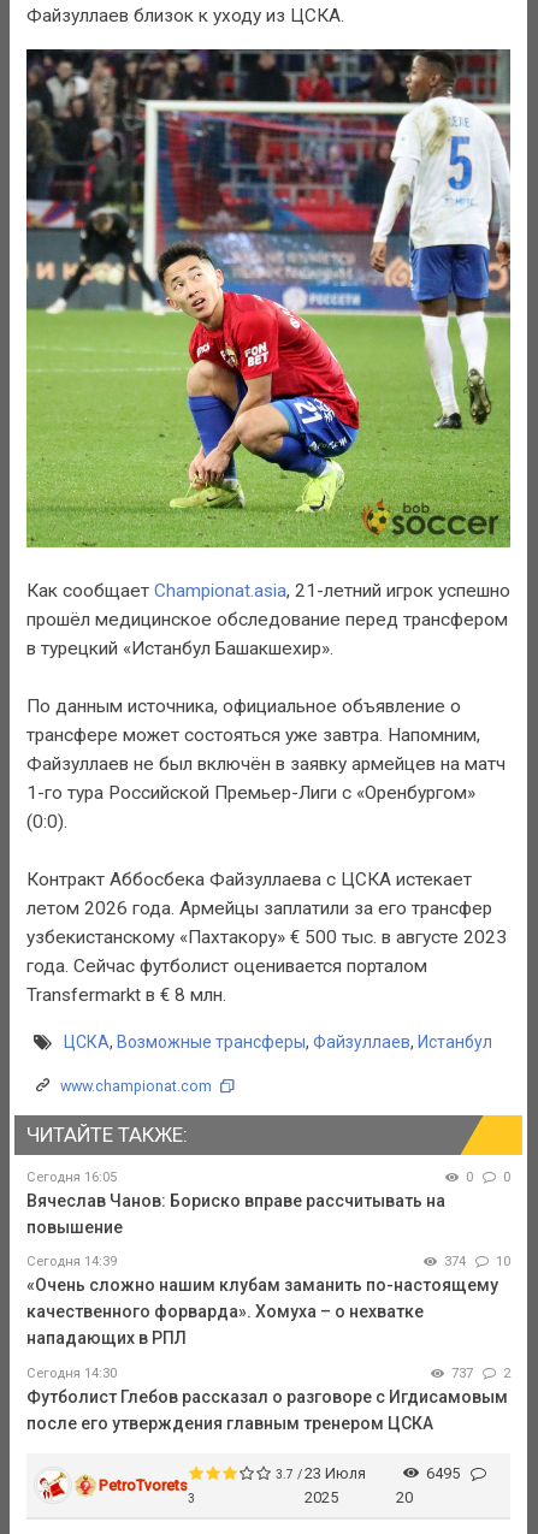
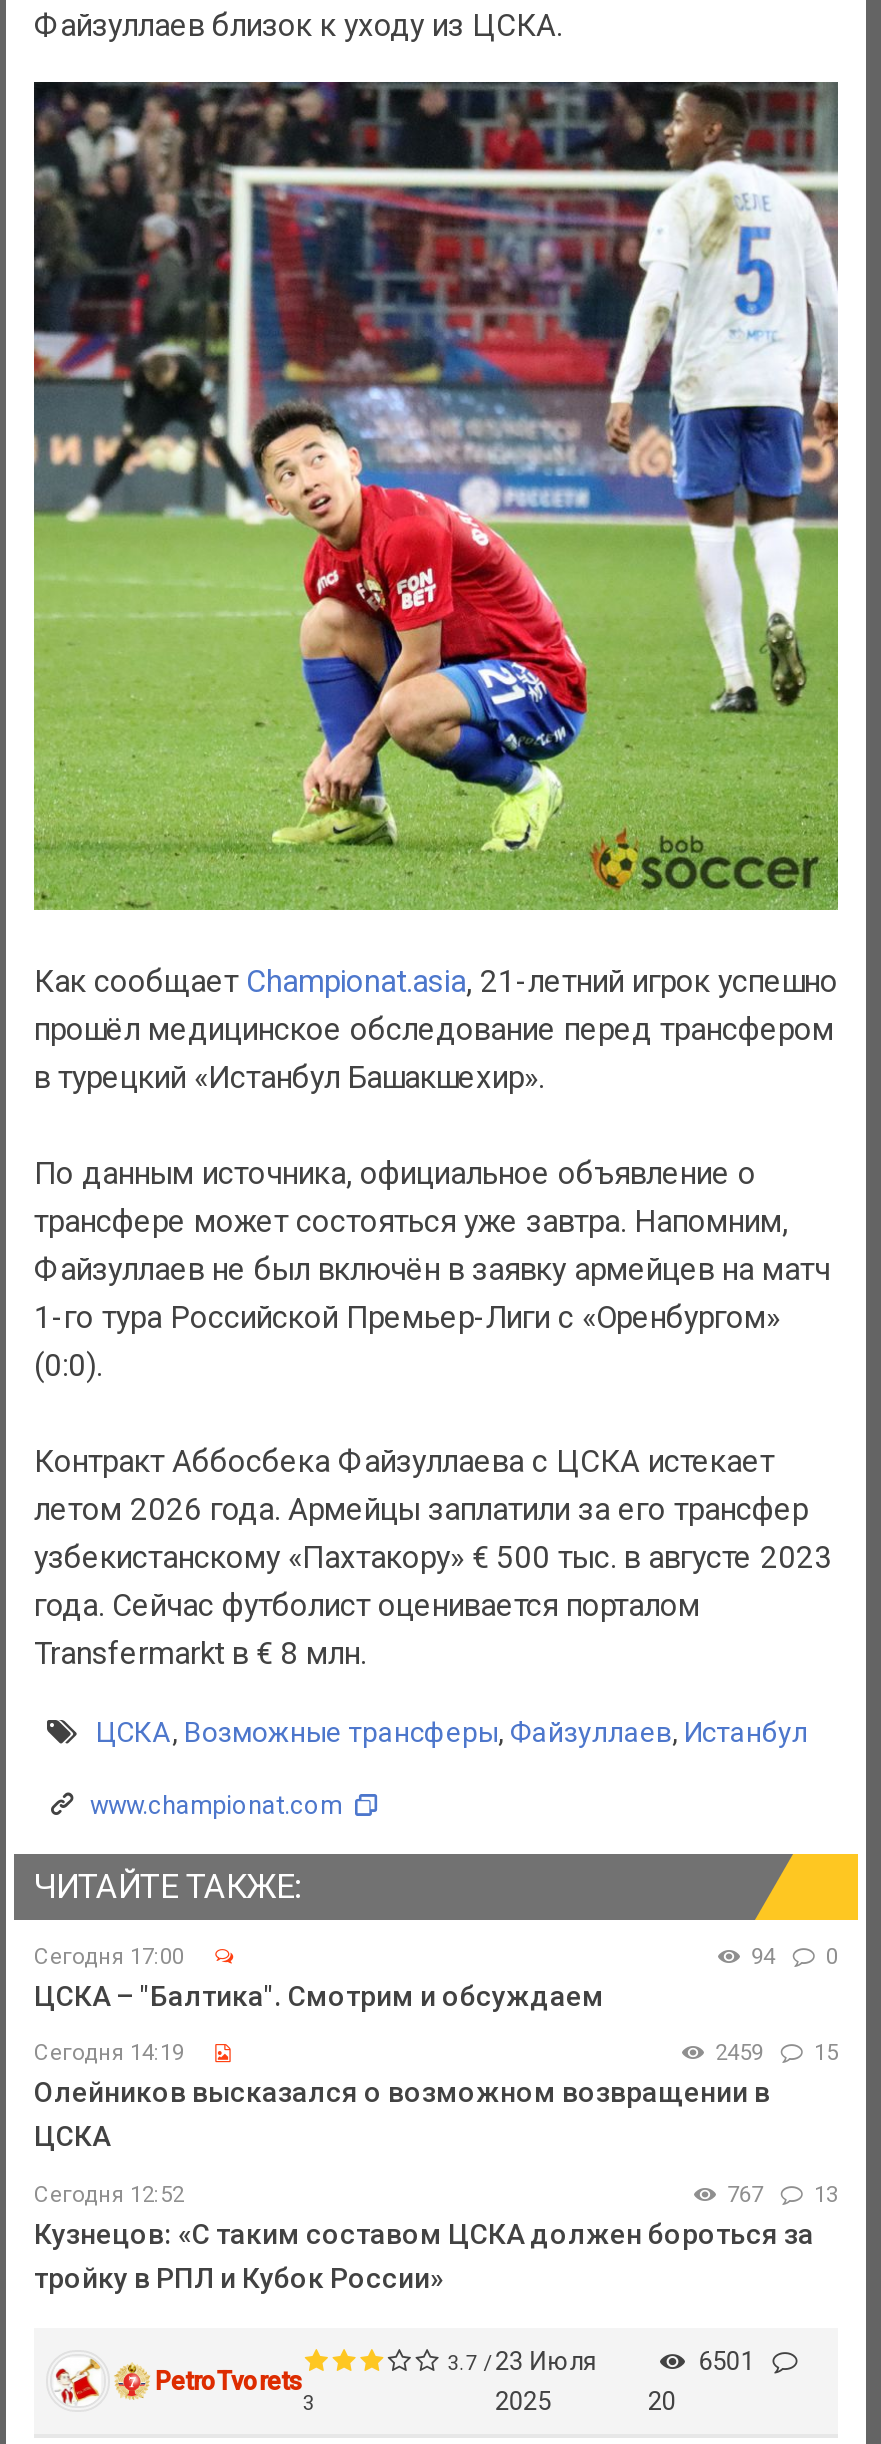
- Сегодня 16:05
+ Сегодня 17:00
+ 94

- 0
- Вячеслав Чанов: Бориско вправе рассчитывать на
- повышение
+ ЦСКА – "Балтика". Смотрим и обсуждаем

- Сегодня 14:39
- 374
- 10
- «Очень сложно нашим клубам заманить по-настоящему
- качественного форварда». Хомуха – о нехватке
- нападающих в РПЛ
+ Сегодня 14:19
+ 2459
+ 15
+ Олейников высказался о возможном возвращении в
+ ЦСКА

- Сегодня 14:30
- 737
- 2
- Футболист Глебов рассказал о разговоре с Игдисамовым
- после его утверждения главным тренером ЦСКА
+ Сегодня 12:52
+ 767
+ 13
+ Кузнецов: «С таким составом ЦСКА должен бороться за
+ тройку в РПЛ и Кубок России»

- 6495
+ 6501
